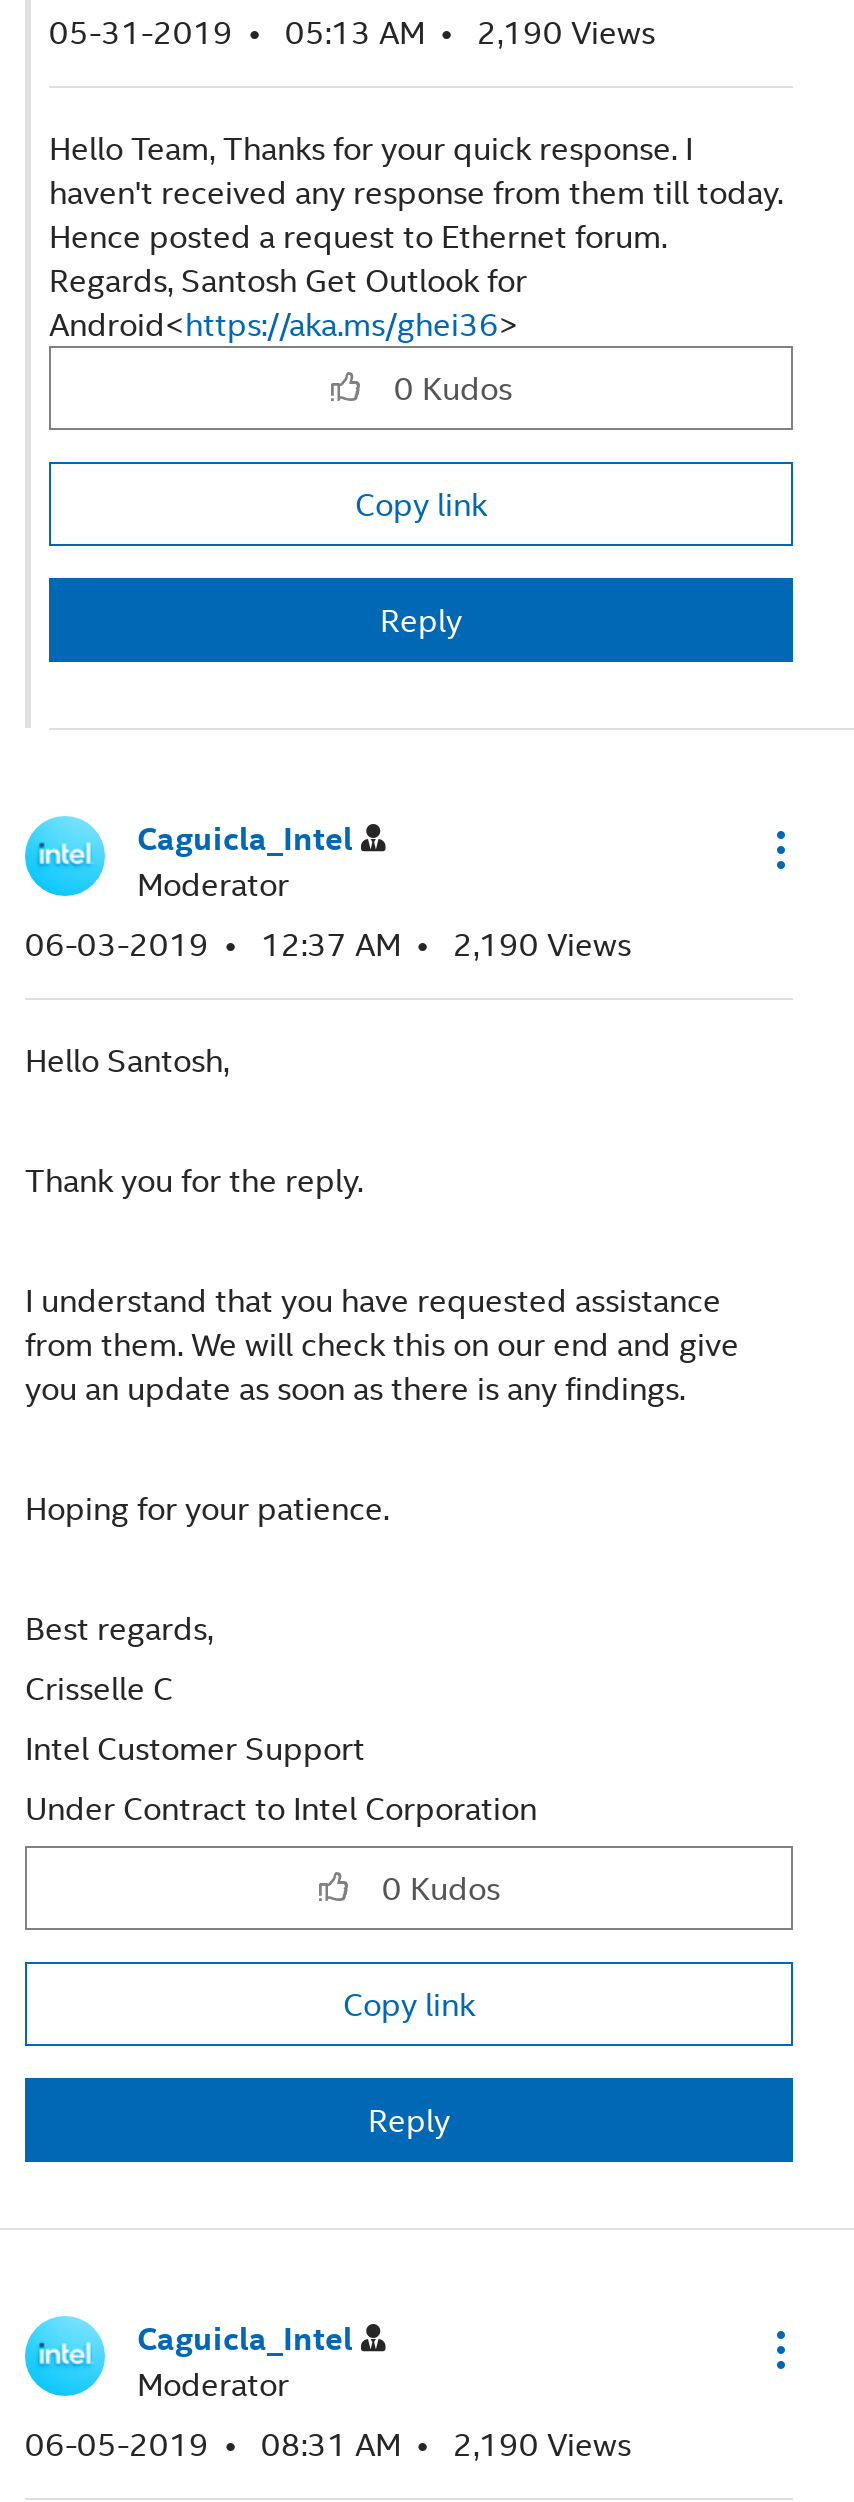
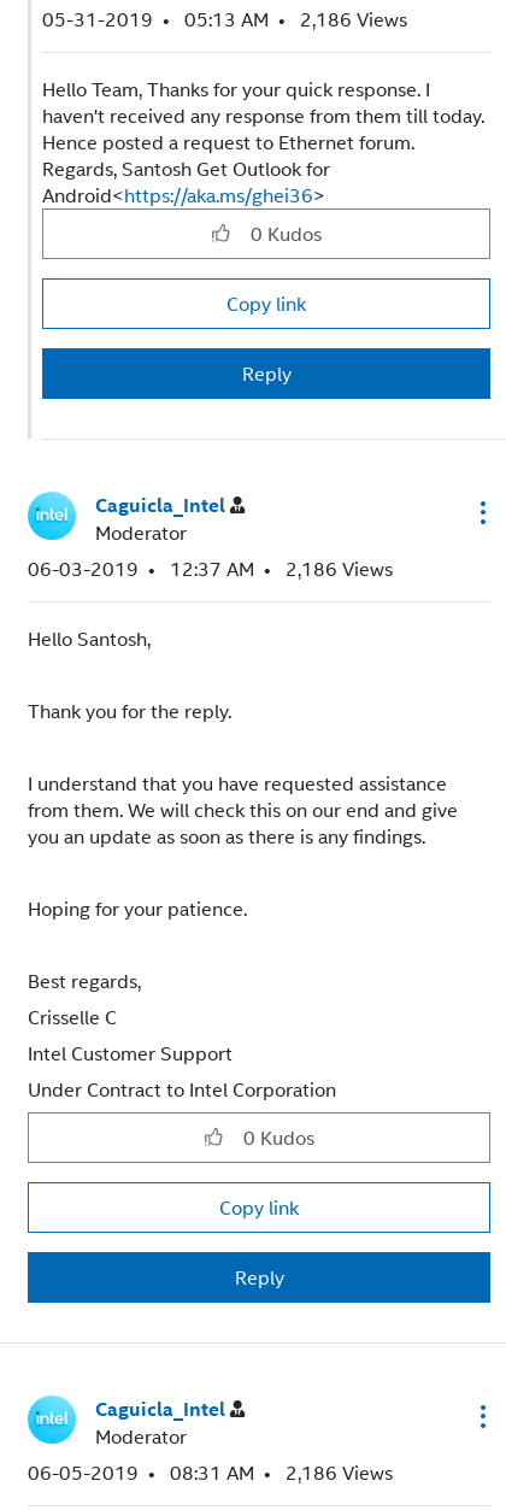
- 05-31-2019 05:13 AM 2,190 Views
+ 05-31-2019 05:13 AM 2,186 Views

- 06-03-2019 12:37 AM 2,190 Views
+ 06-03-2019 12:37 AM 2,186 Views

- 06-05-2019 08:31 AM 2,190 Views
+ 06-05-2019 08:31 AM 2,186 Views
